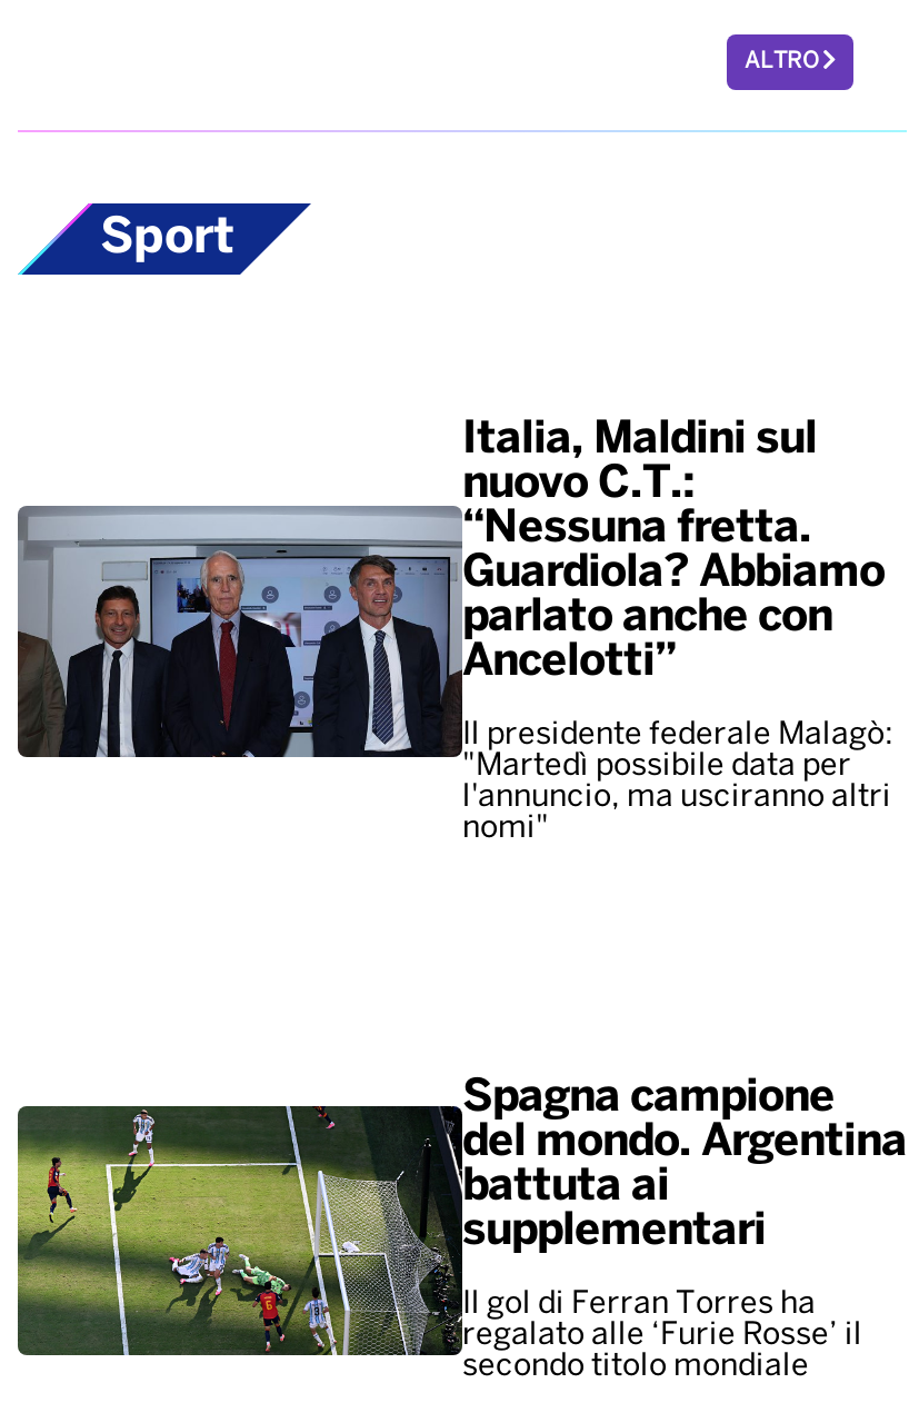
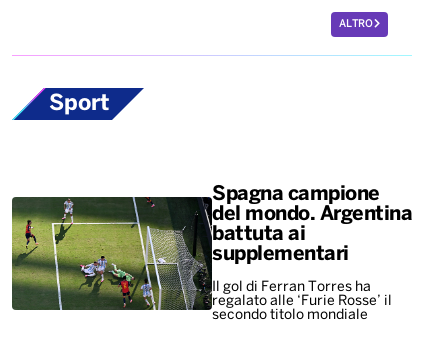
- [image]
- Italia, Maldini sul
- nuovo C.T.:
- “Nessuna fretta.
- Guardiola? Abbiamo
- parlato anche con
- Ancelotti”
- Il presidente federale Malagò:
- "Martedì possibile data per
- l'annuncio, ma usciranno altri
- nomi"
